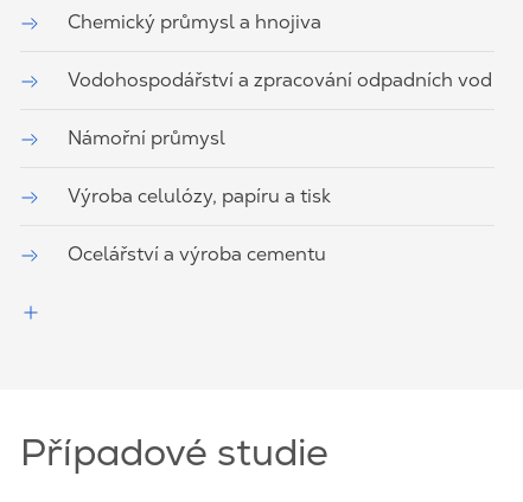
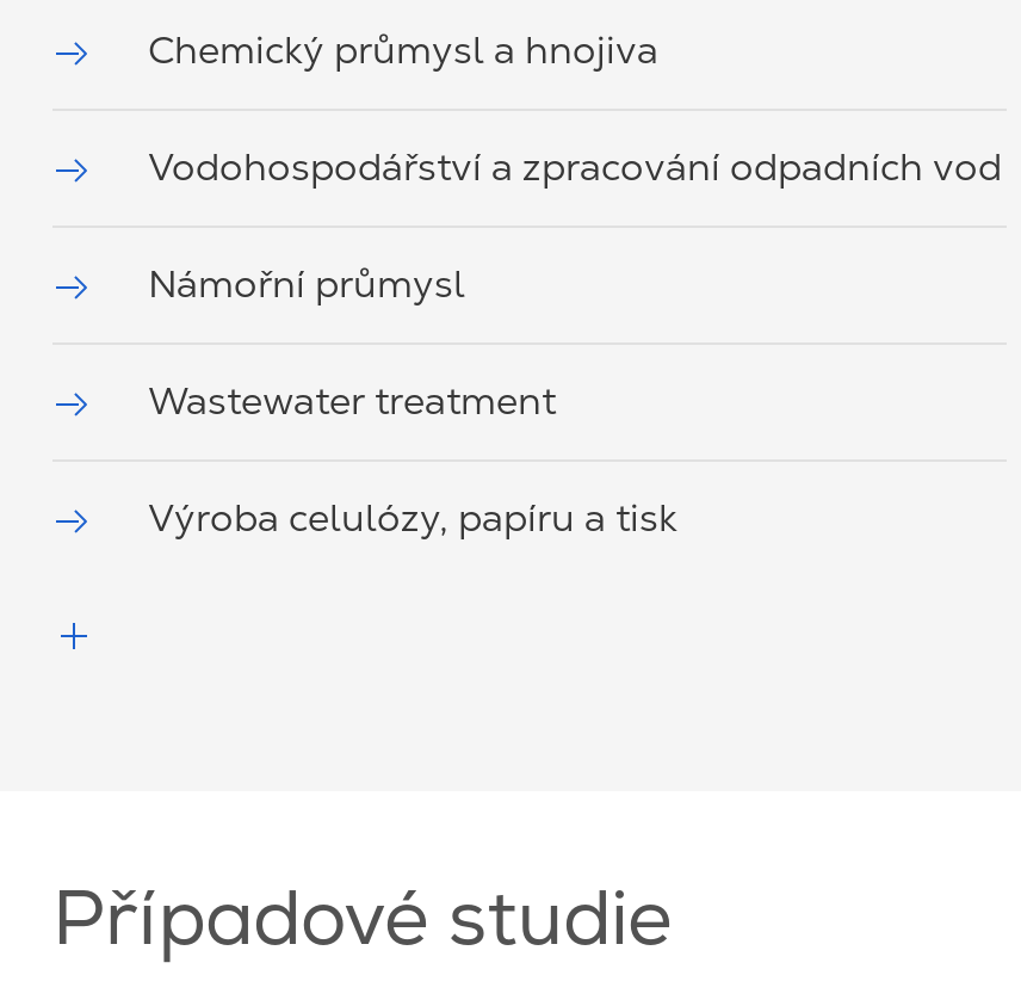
+ Wastewater treatment

moved down: Výroba celulózy, papíru a tisk

- Ocelářství a výroba cementu
